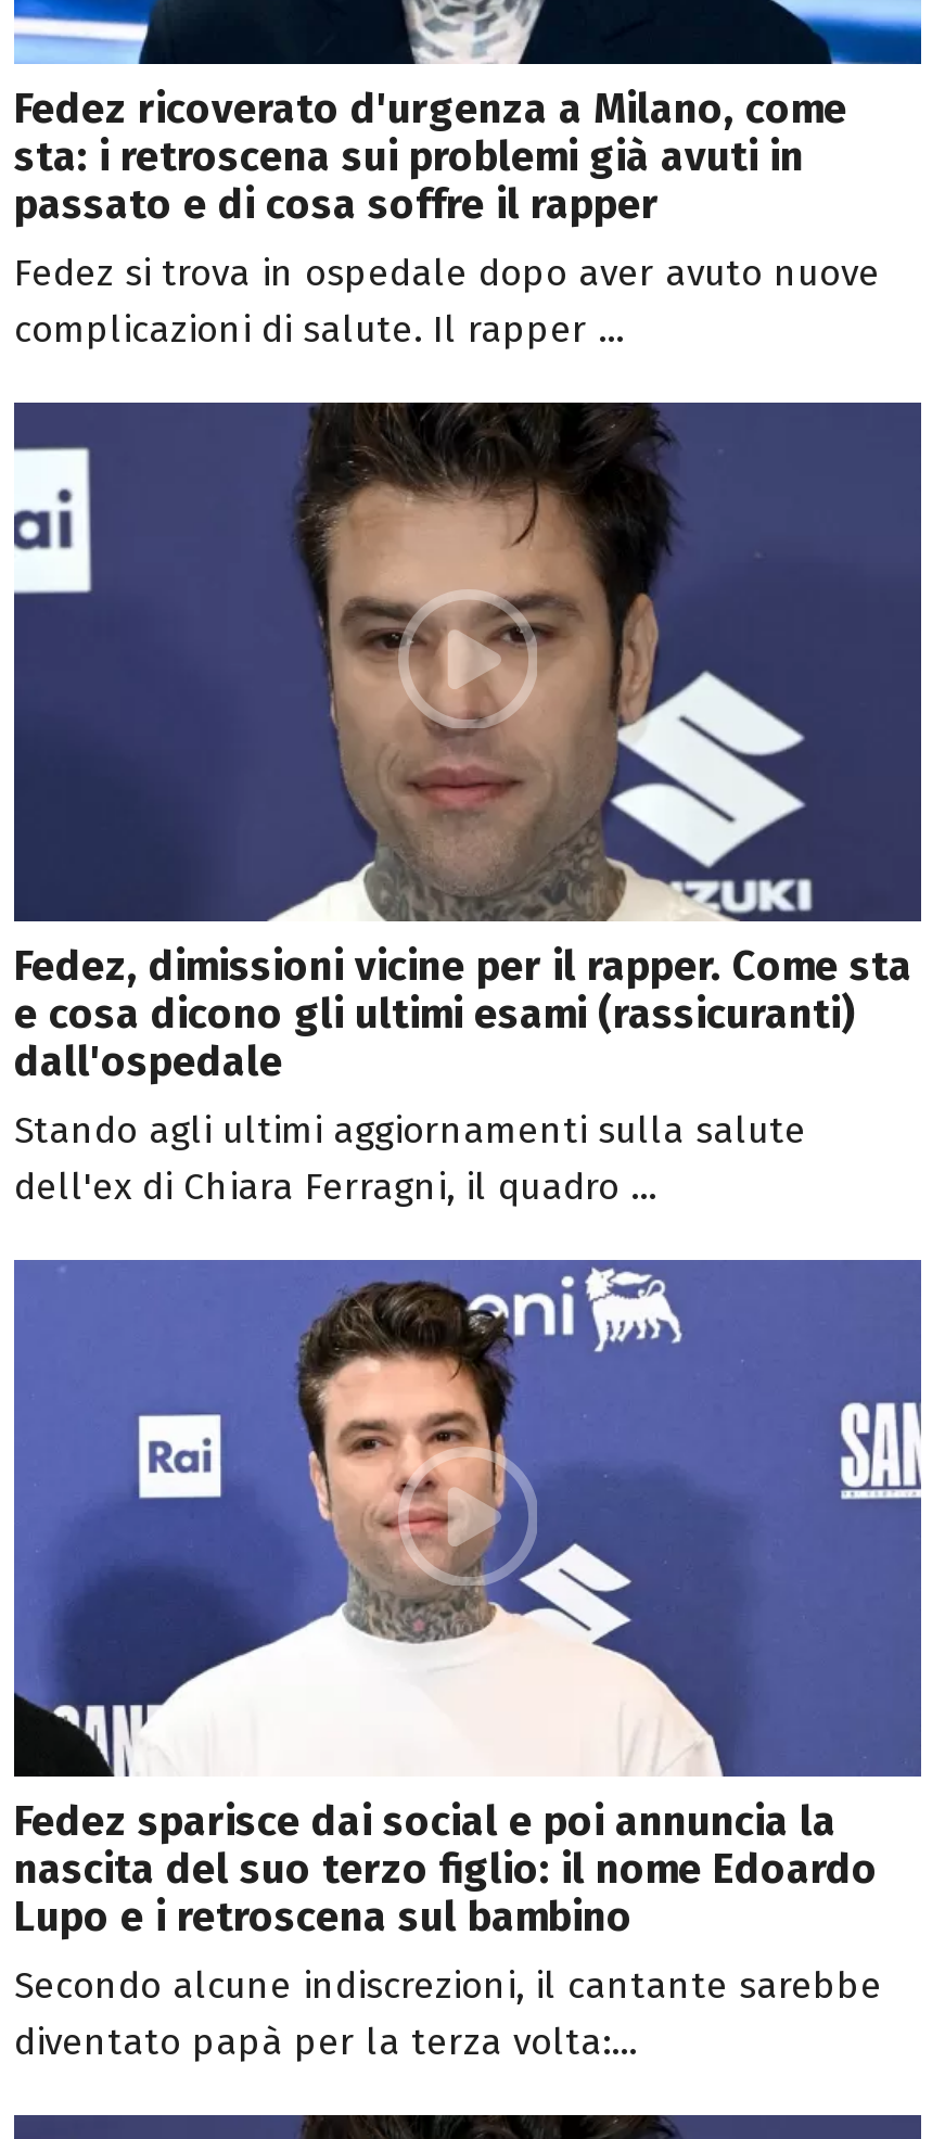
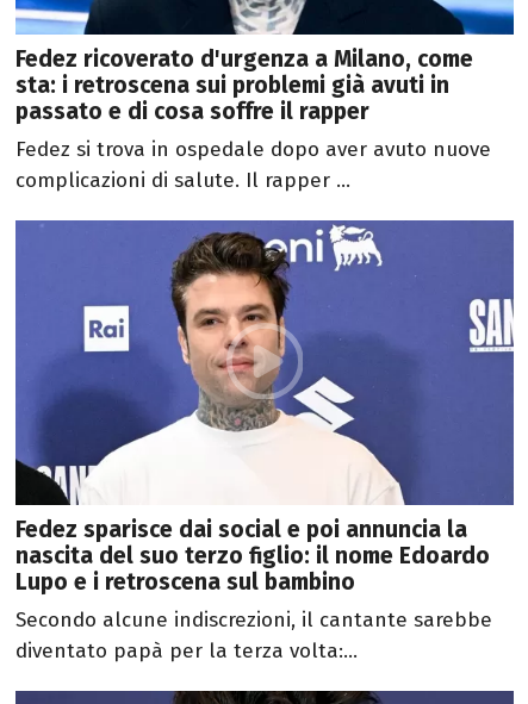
- [image]
- Fedez, dimissioni vicine per il rapper. Come sta
- e cosa dicono gli ultimi esami (rassicuranti)
- dall'ospedale
- Stando agli ultimi aggiornamenti sulla salute
- dell'ex di Chiara Ferragni, il quadro ...
